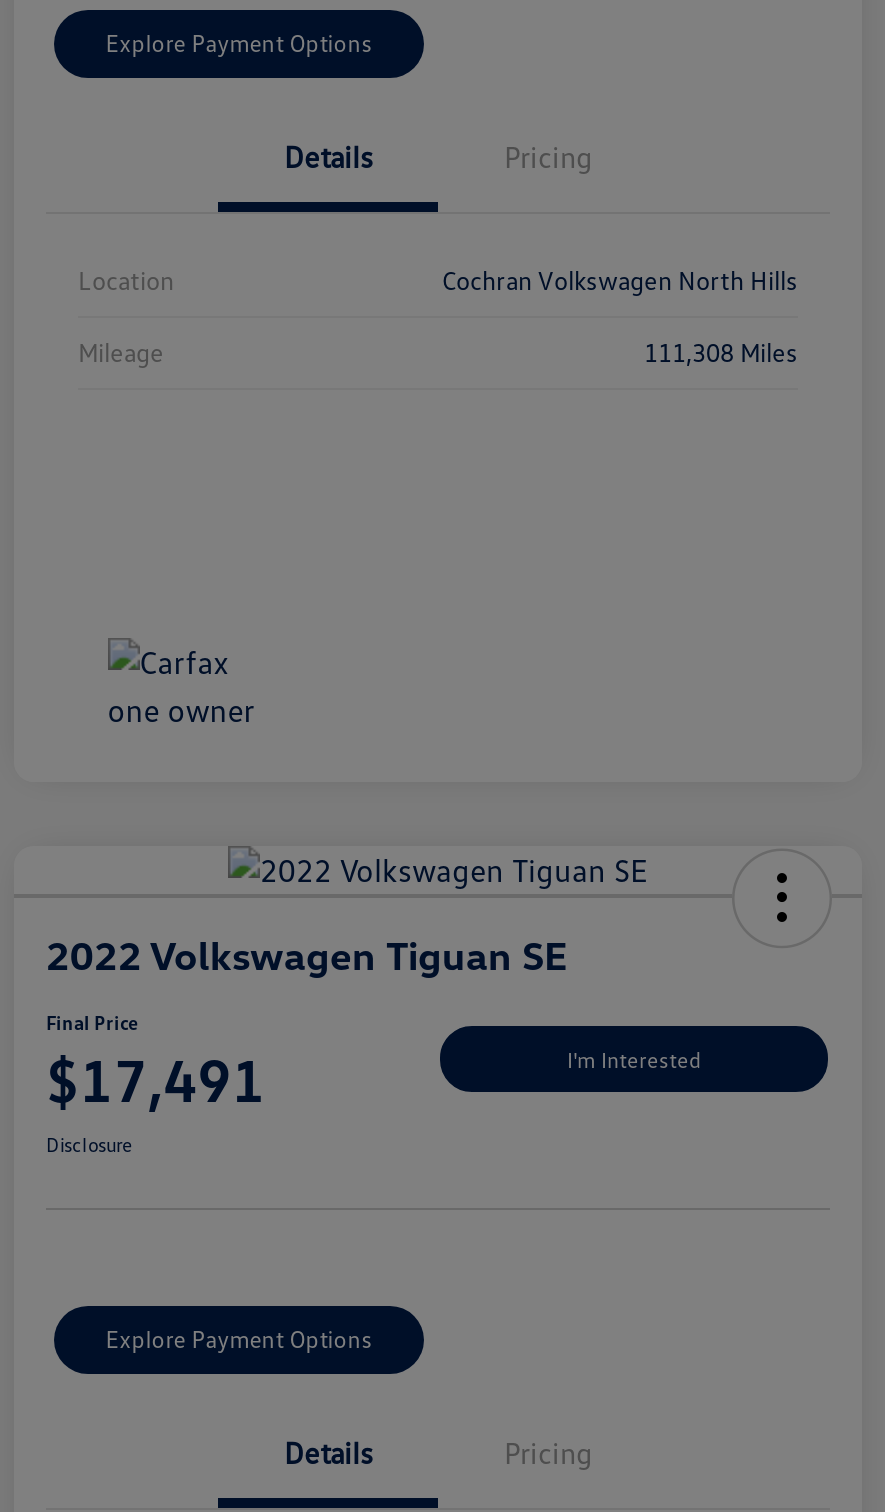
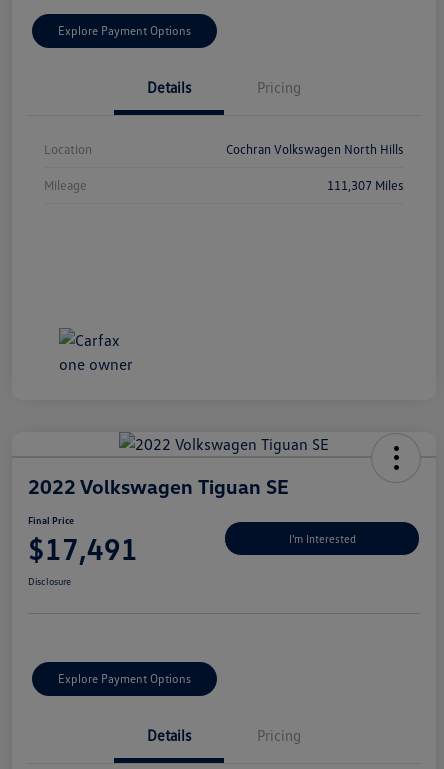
- 111,308 Miles
+ 111,307 Miles
